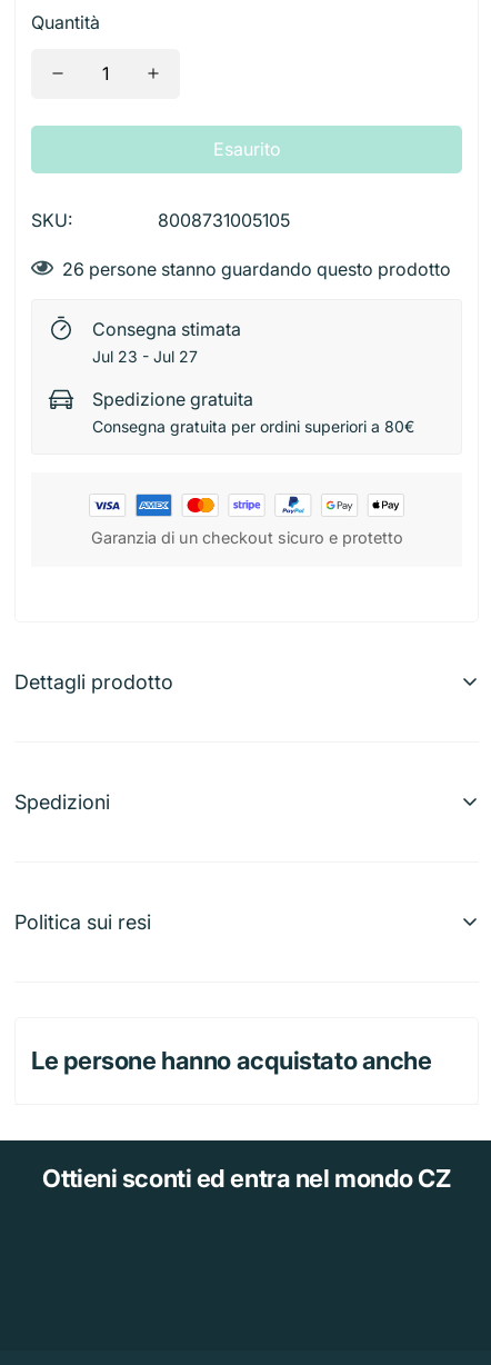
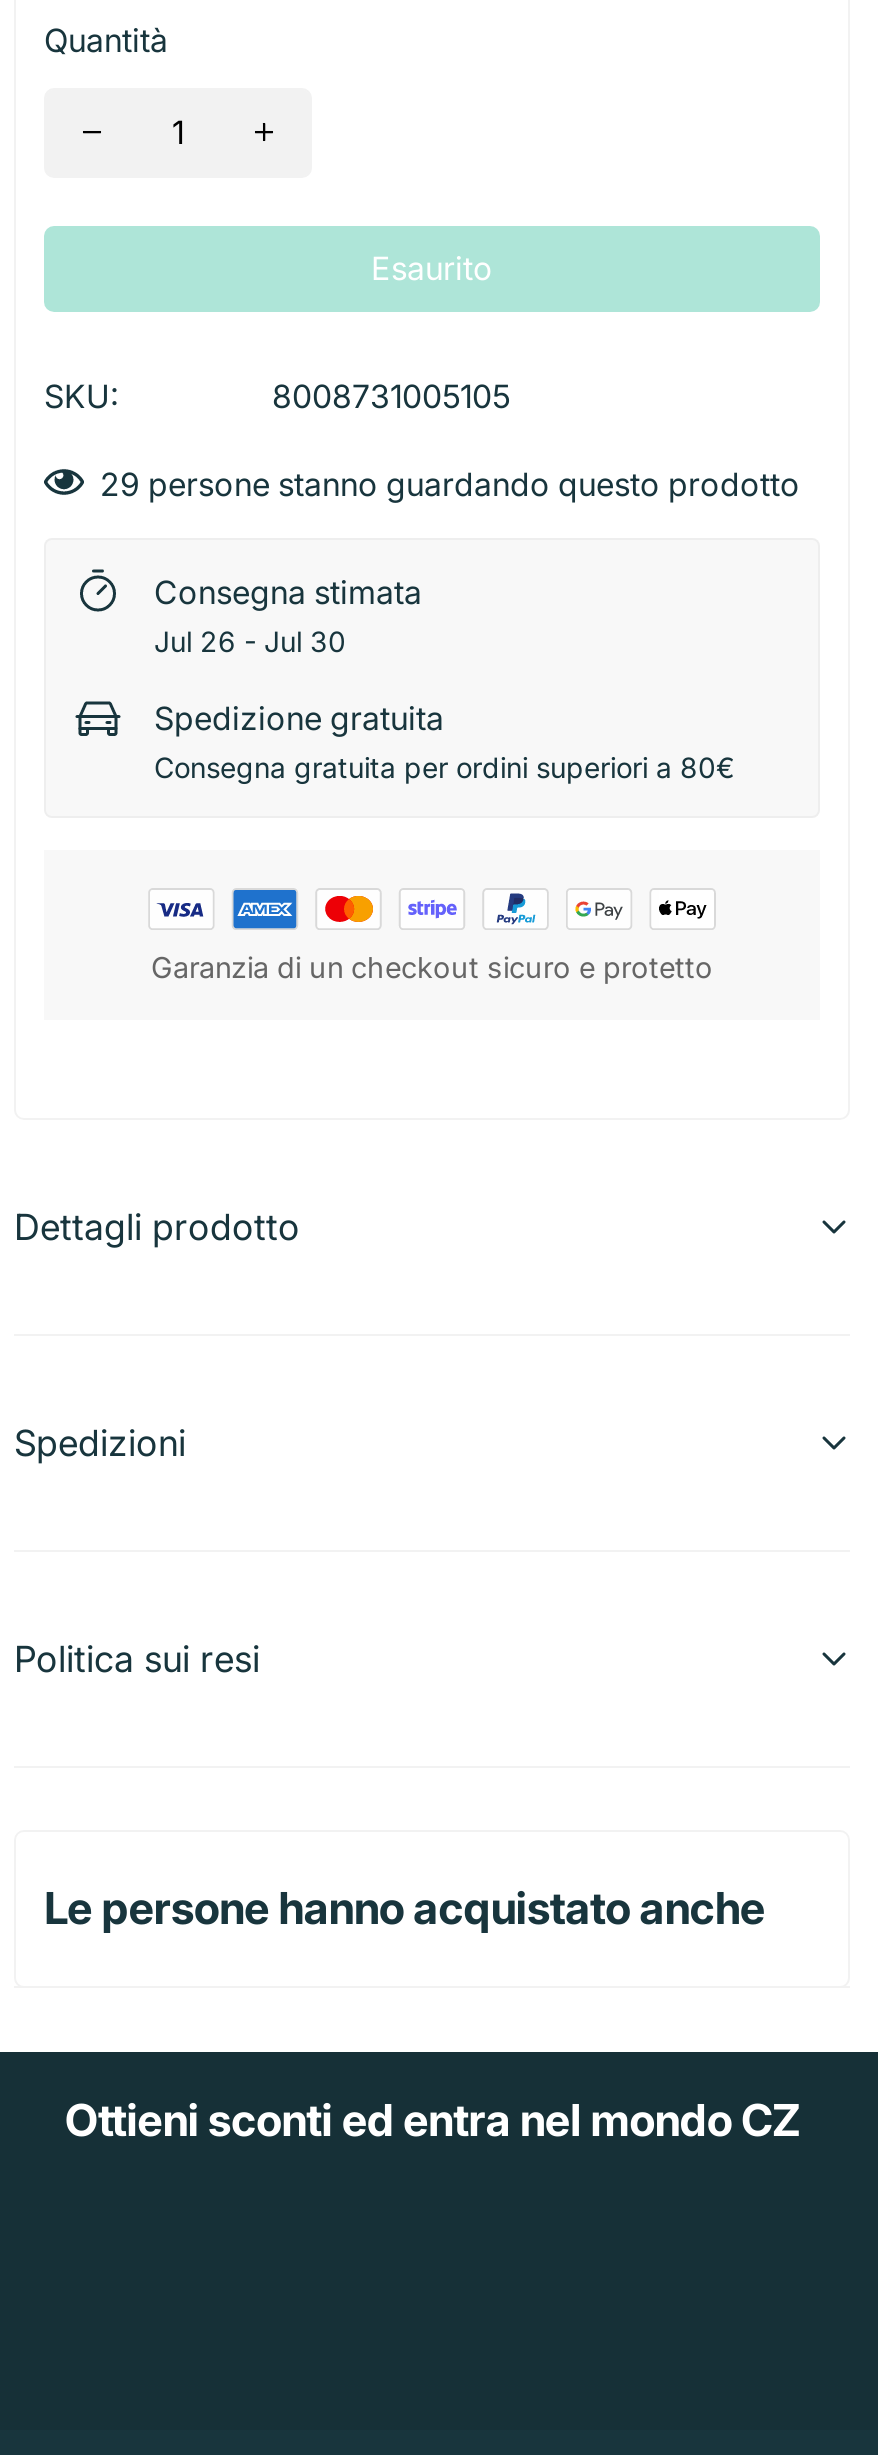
- 26 persone stanno guardando questo prodotto
+ 29 persone stanno guardando questo prodotto

- Jul 23 - Jul 27
+ Jul 26 - Jul 30
